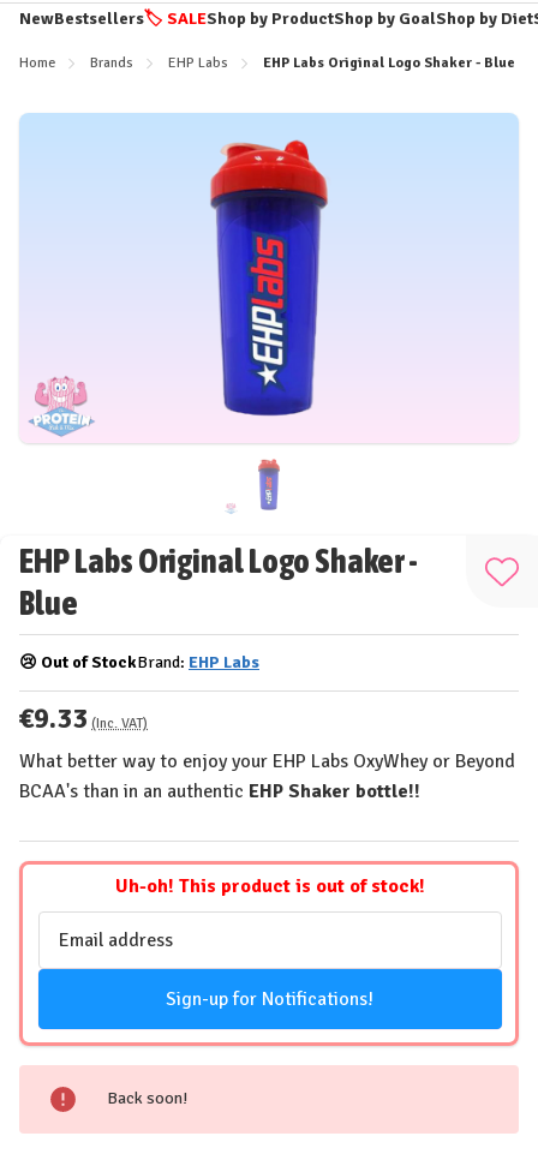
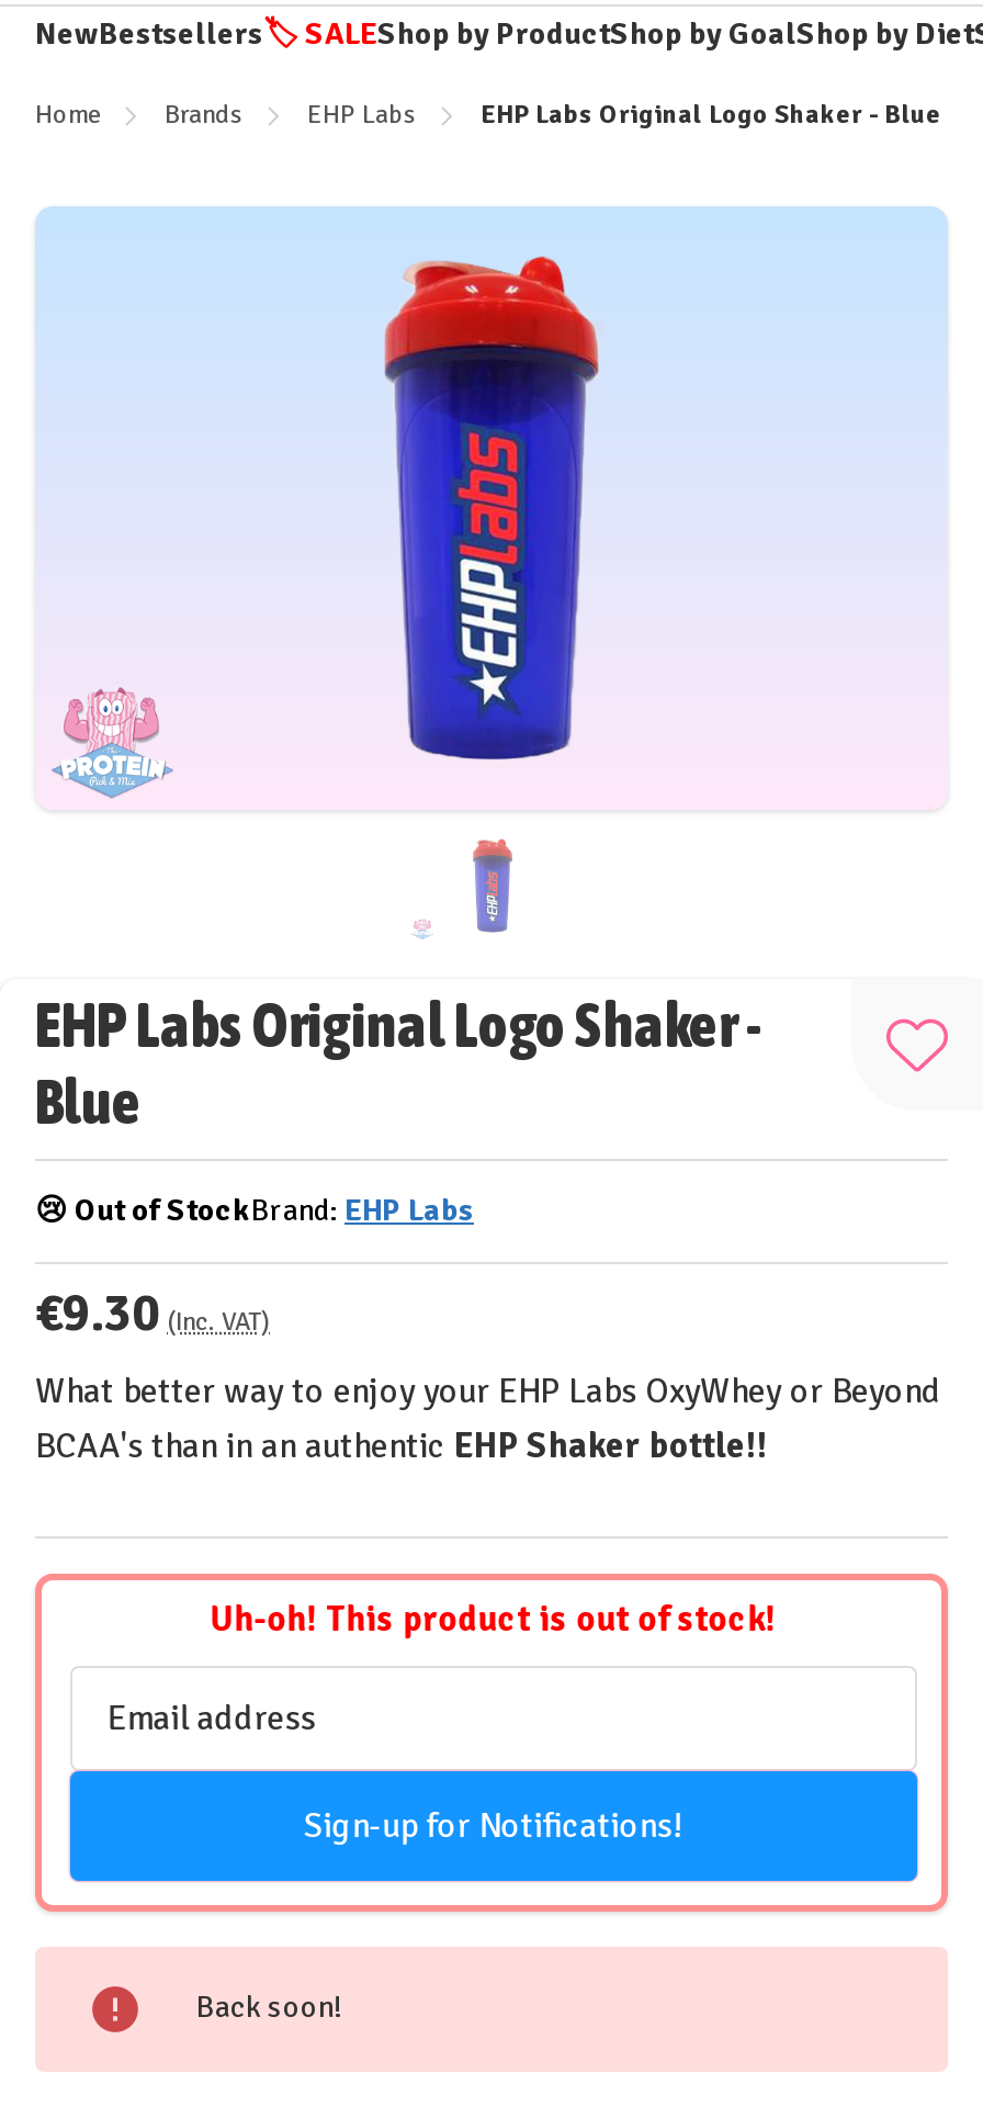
- €9.33 (Inc. VAT)
+ €9.30 (Inc. VAT)
